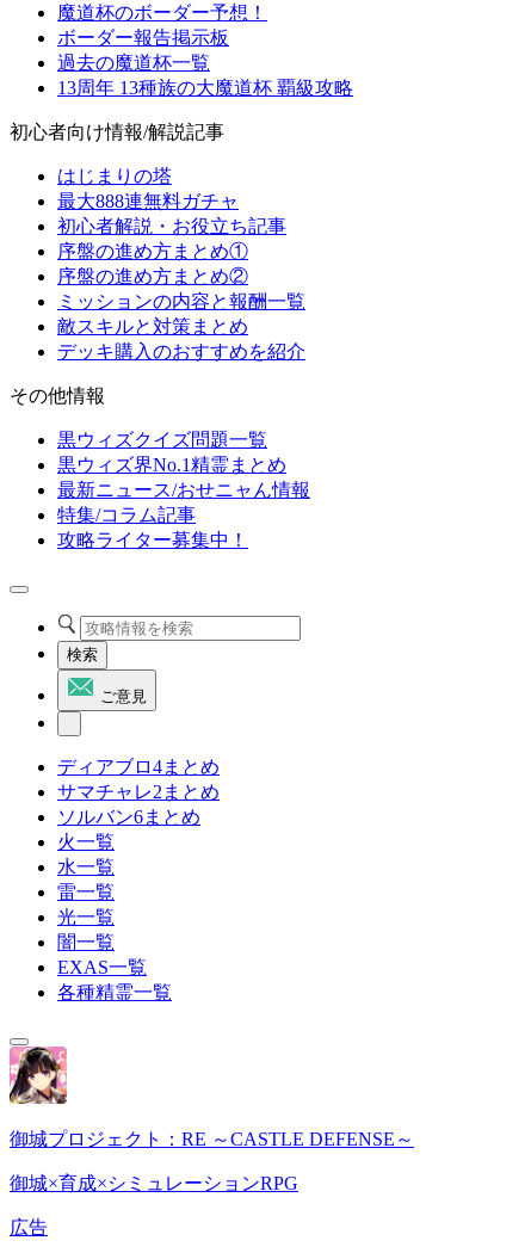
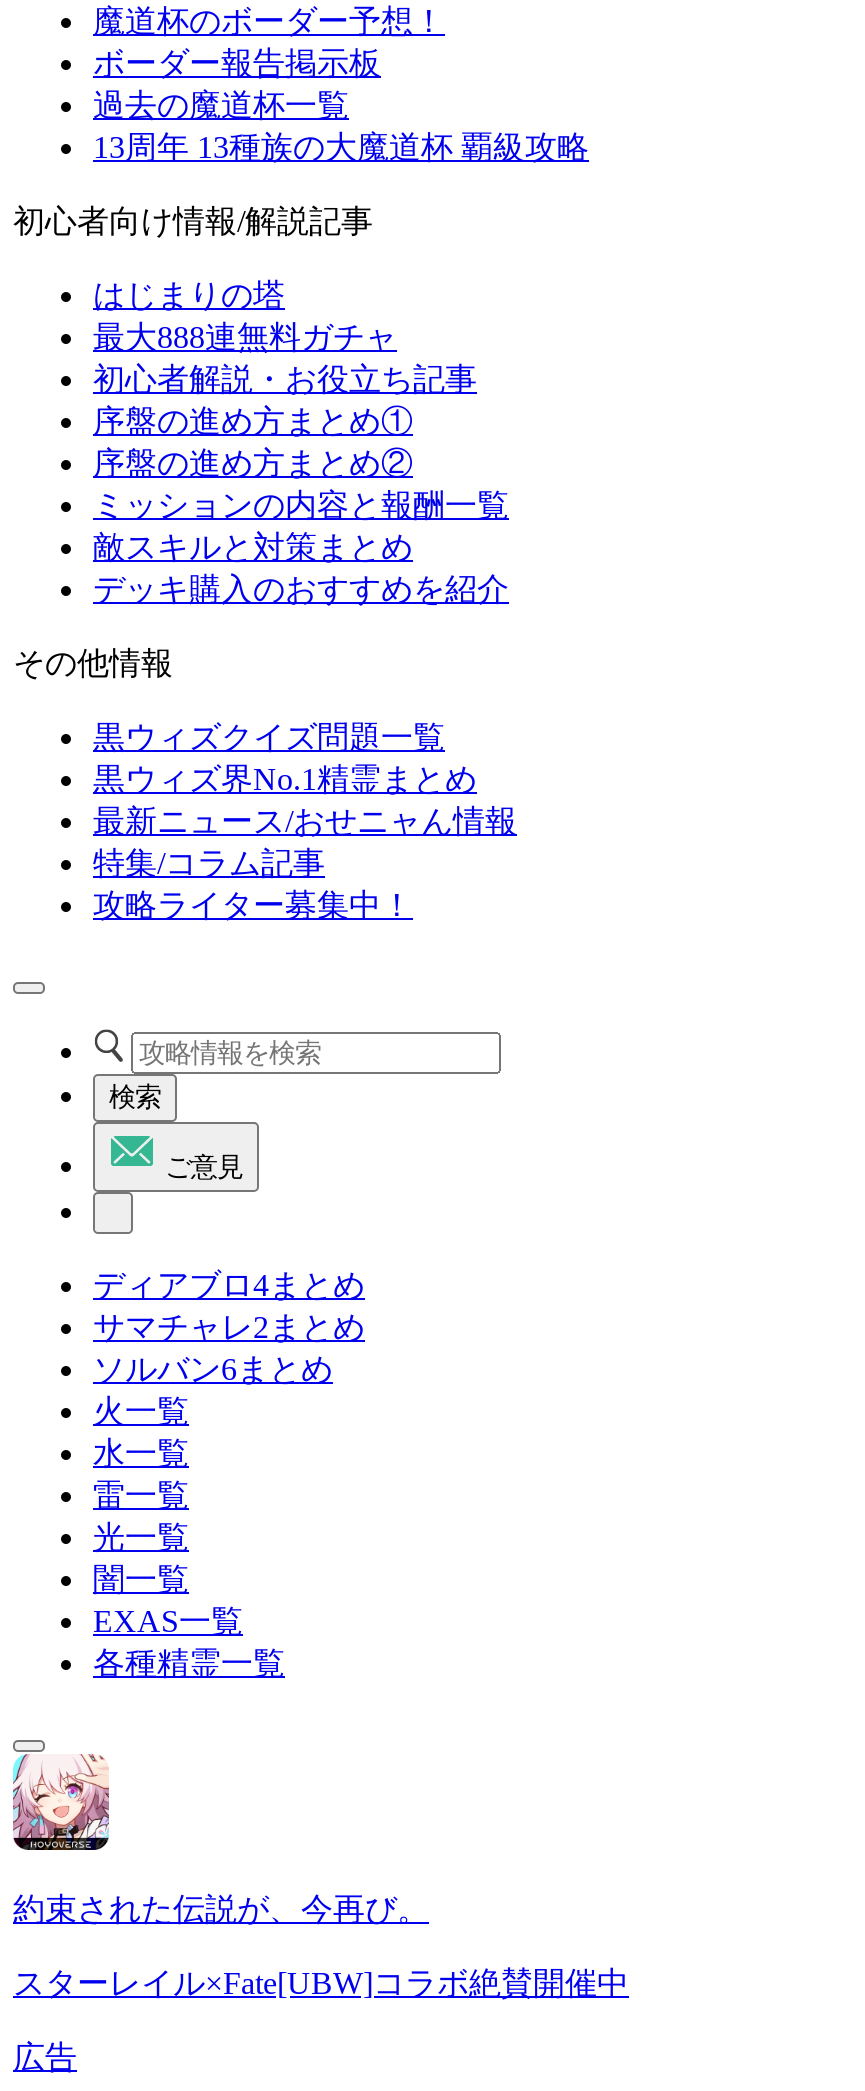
- [image]
- 御城プロジェクト：RE ～CASTLE DEFENSE～
+ [image]
+ 約束された伝説が、今再び。

- 御城×育成×シミュレーションRPG
+ スターレイル×Fate[UBW]コラボ絶賛開催中
